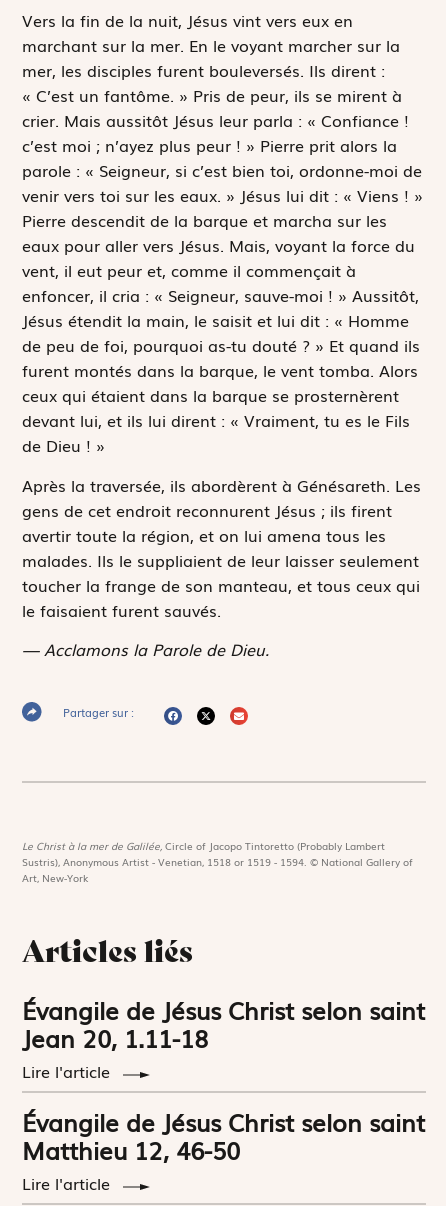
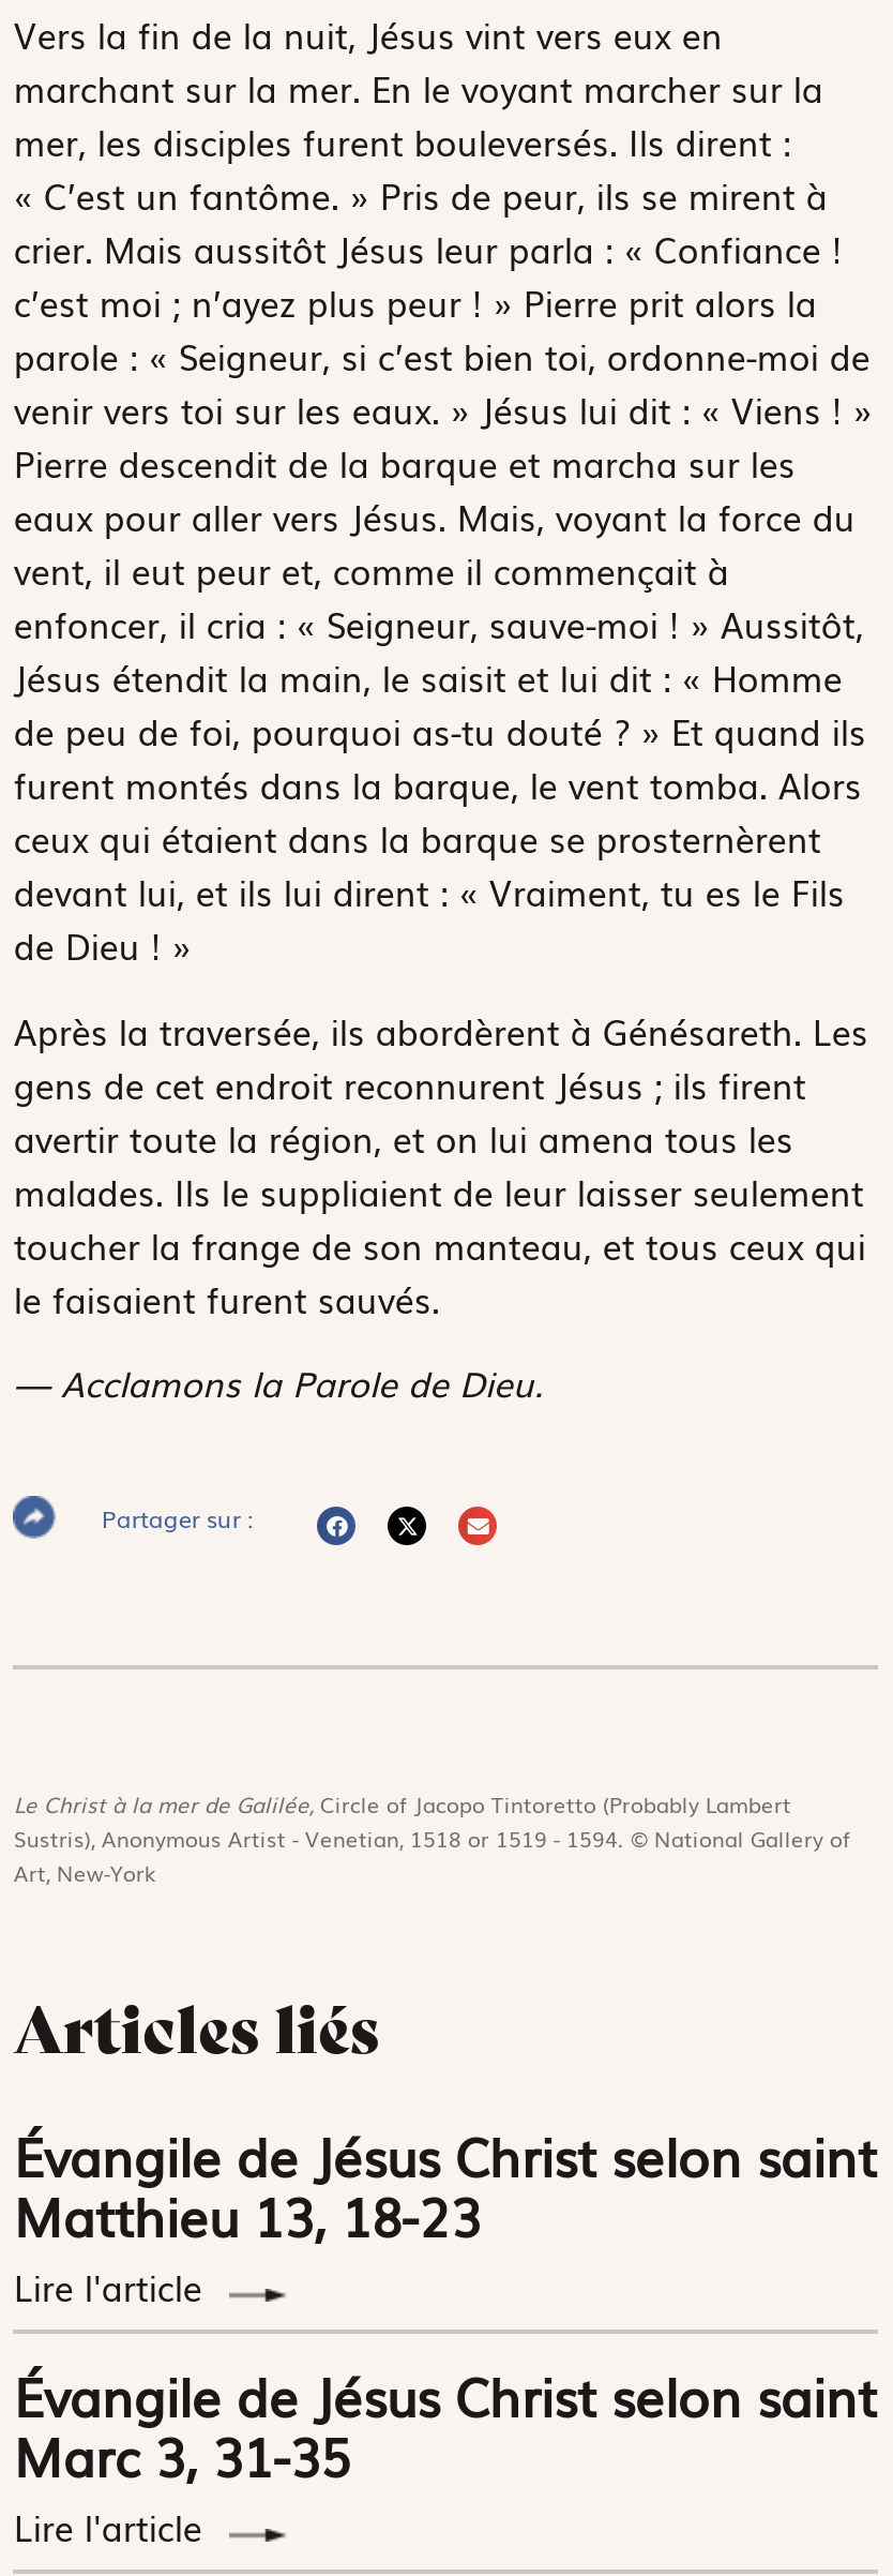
- Jean 20, 1.11-18
+ Matthieu 13, 18-23

- Matthieu 12, 46-50
+ Marc 3, 31-35
